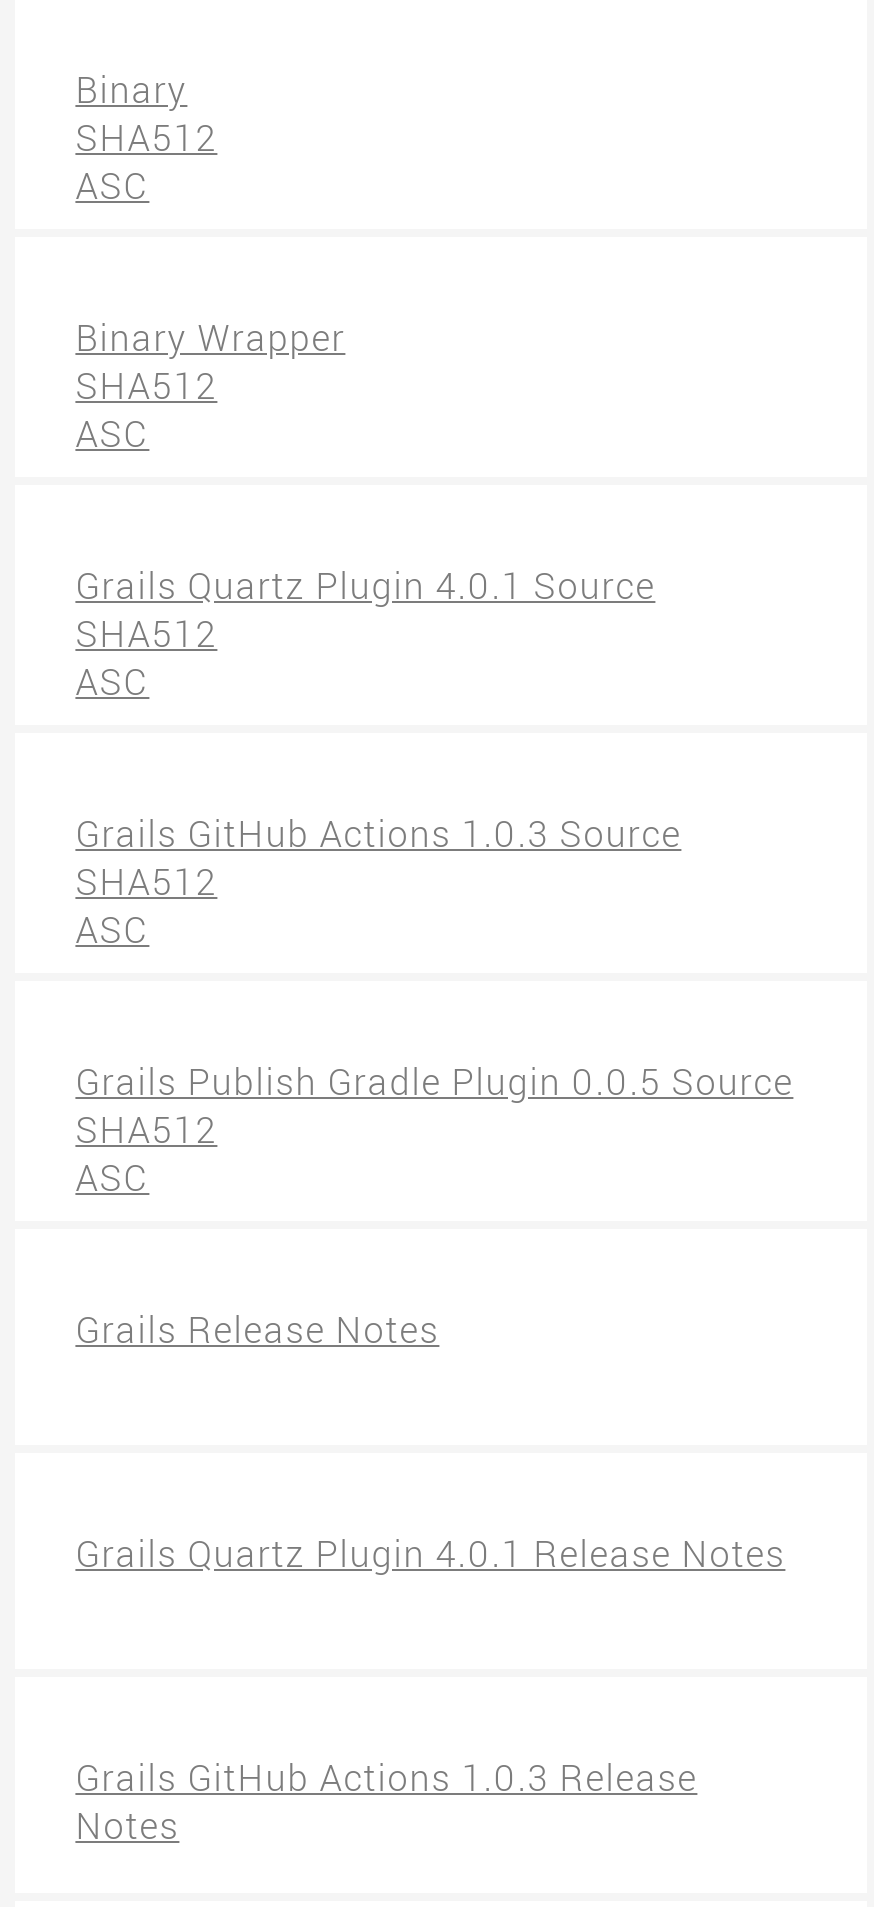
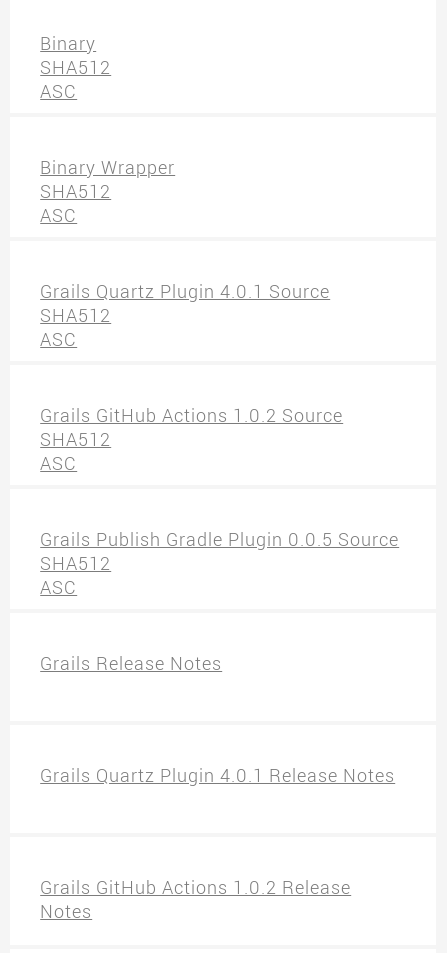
- Grails GitHub Actions 1.0.3 Source
+ Grails GitHub Actions 1.0.2 Source

- Grails GitHub Actions 1.0.3 Release
+ Grails GitHub Actions 1.0.2 Release
